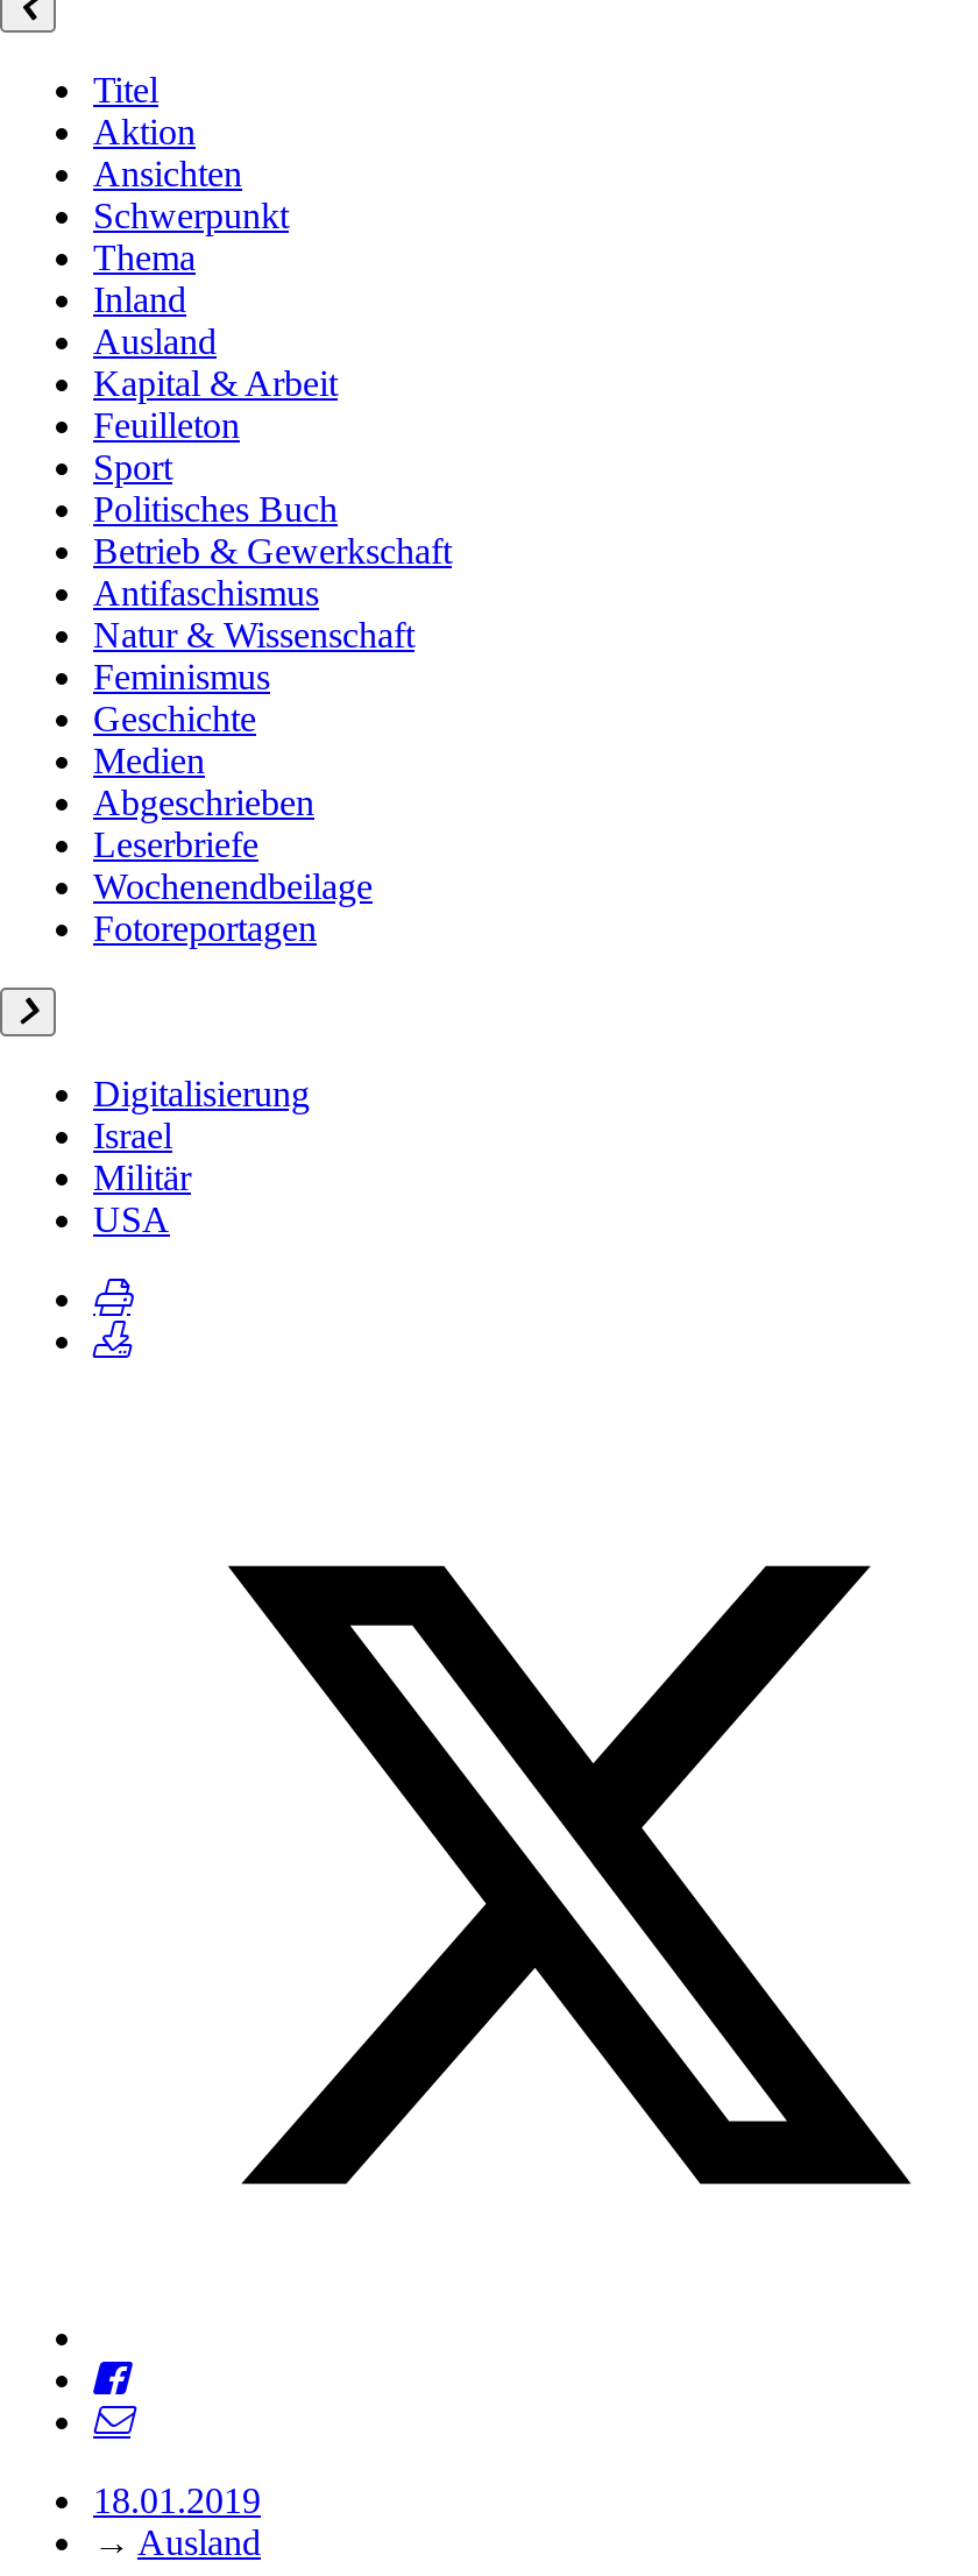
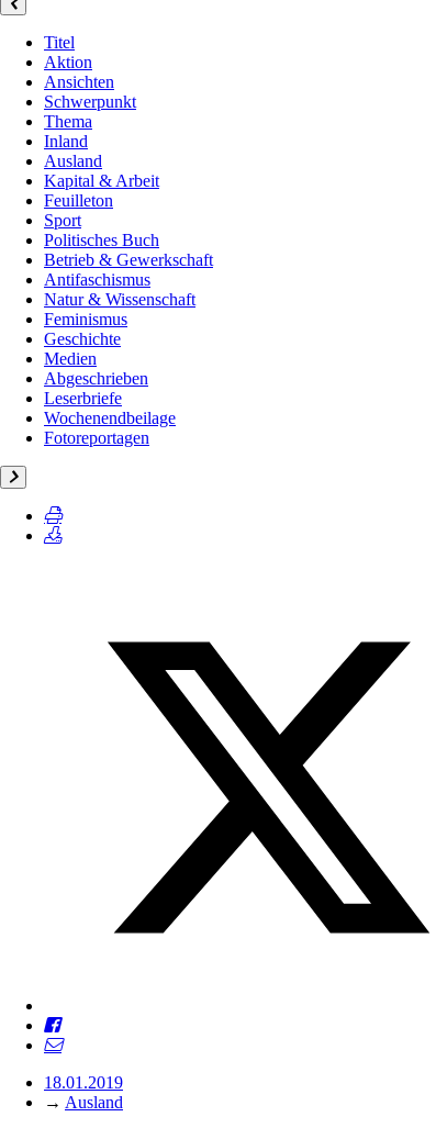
- Digitalisierung
- Israel
- Militär
- USA
